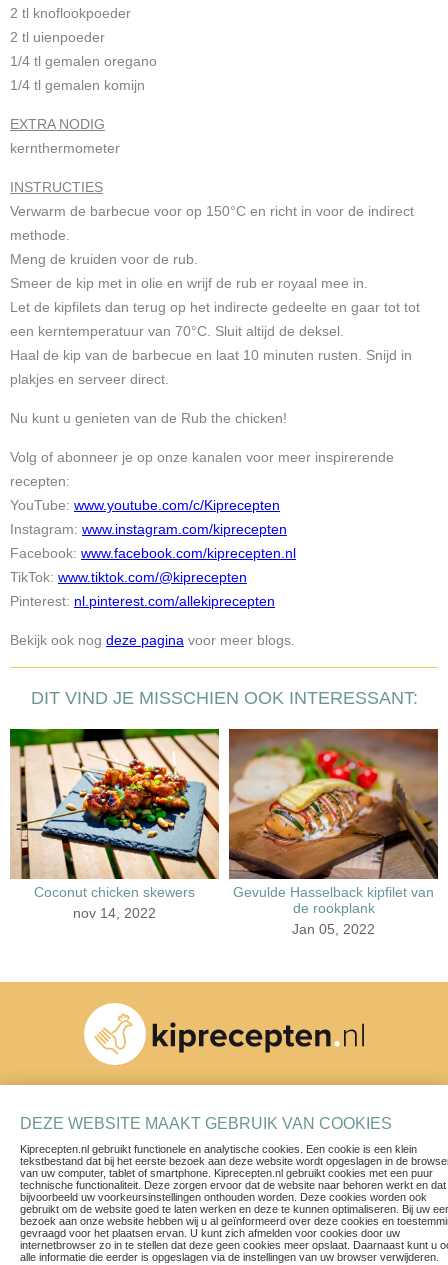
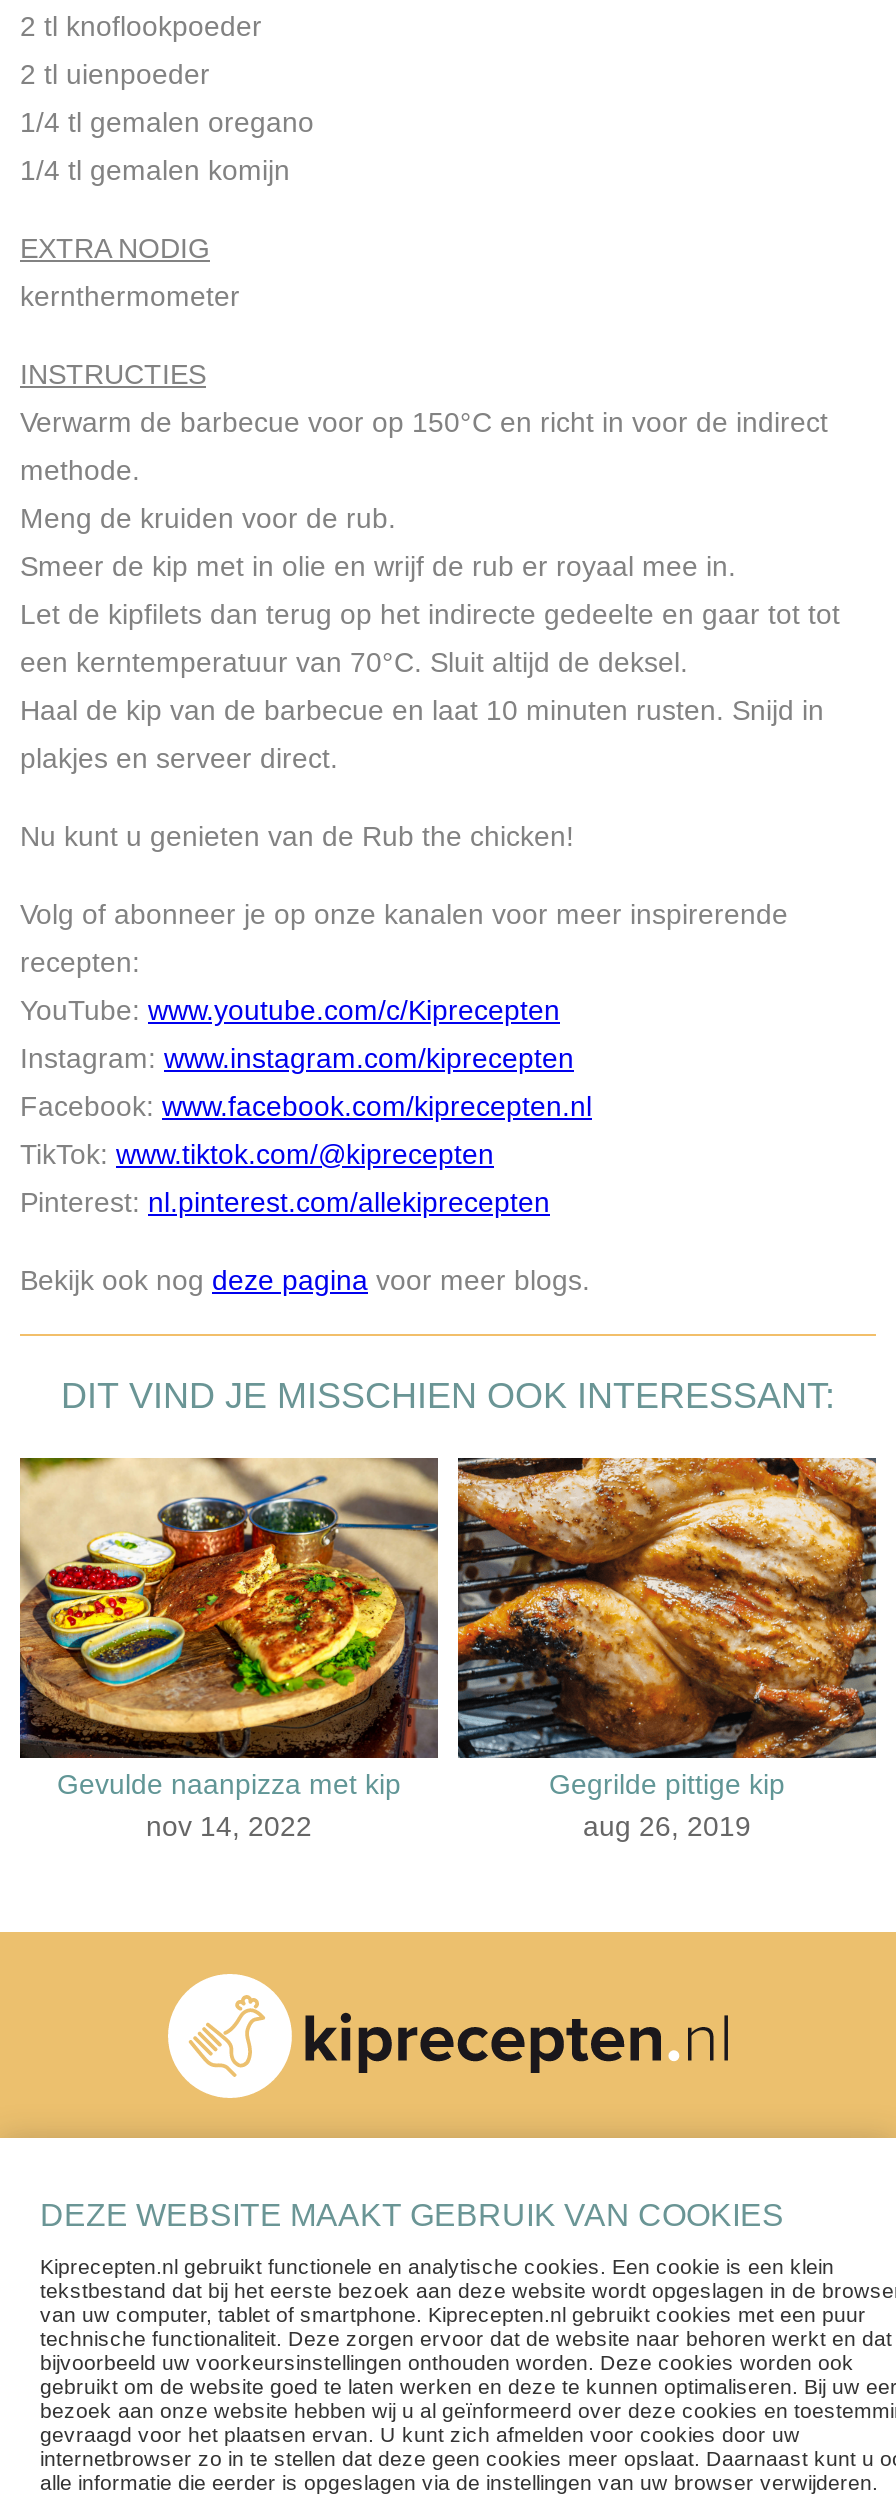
- [image]
- Coconut chicken skewers
+ [image]
+ Gevulde naanpizza met kip

- [image]
- Gevulde Hasselback kipfilet van
- de rookplank
- Jan 05, 2022
+ [image]
+ Gegrilde pittige kip
+ aug 26, 2019
